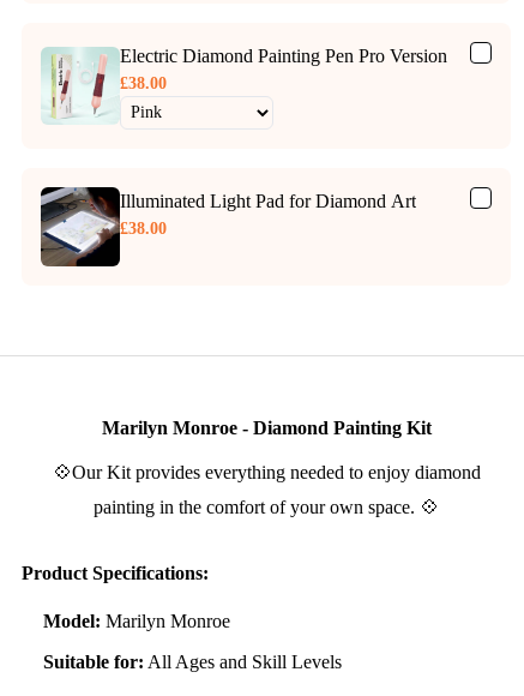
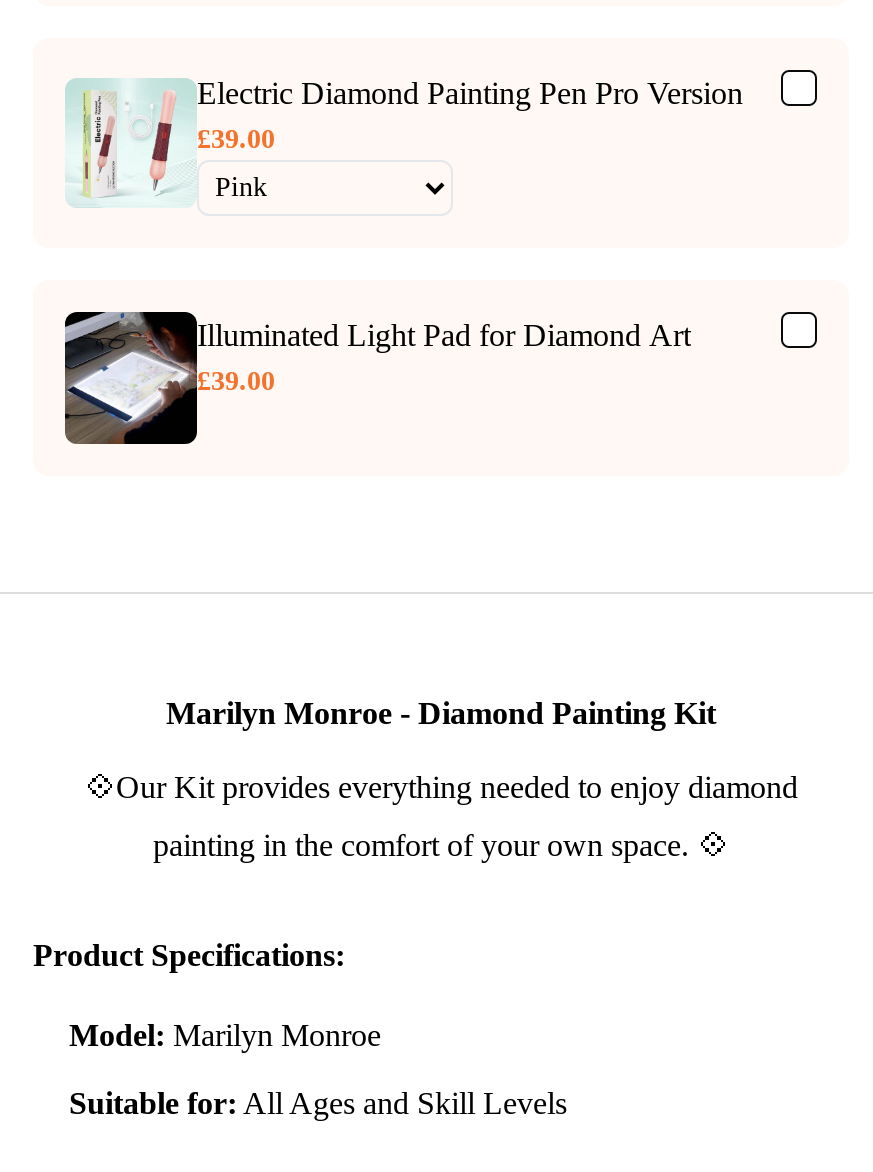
- £38.00
+ £39.00

- £38.00
+ £39.00
